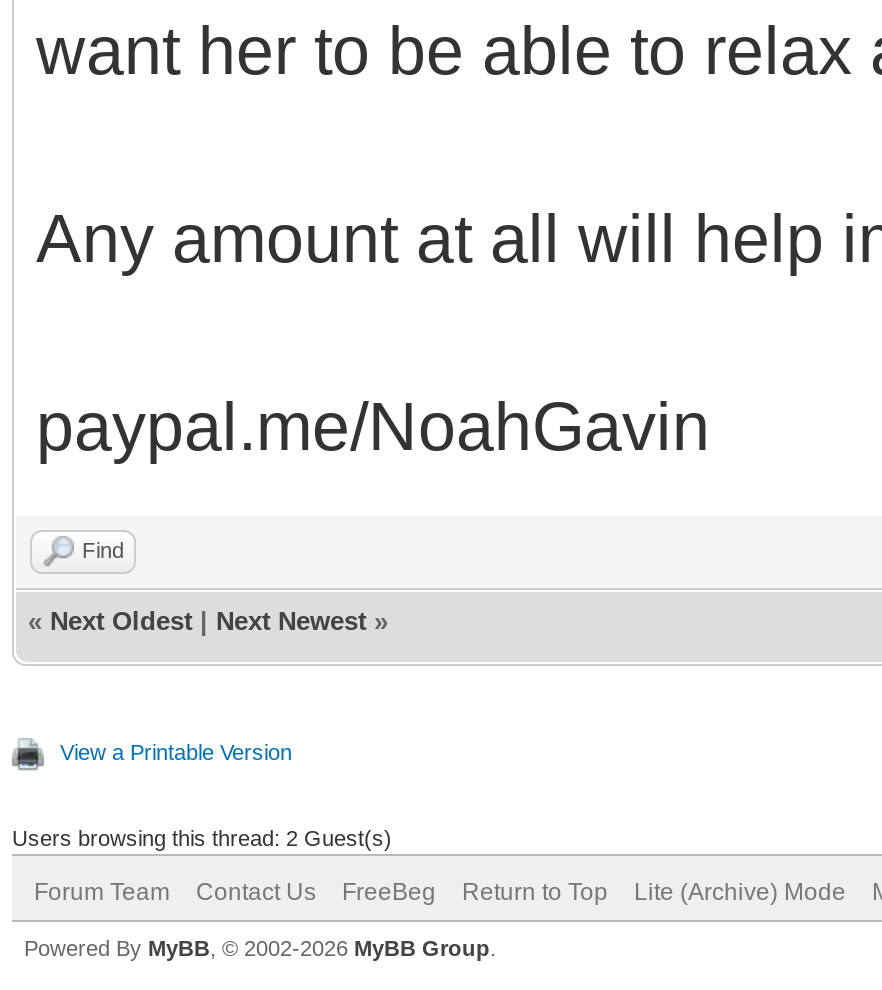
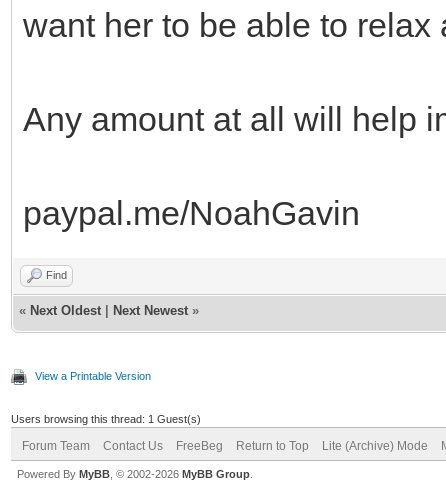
- Users browsing this thread: 2 Guest(s)
+ Users browsing this thread: 1 Guest(s)
